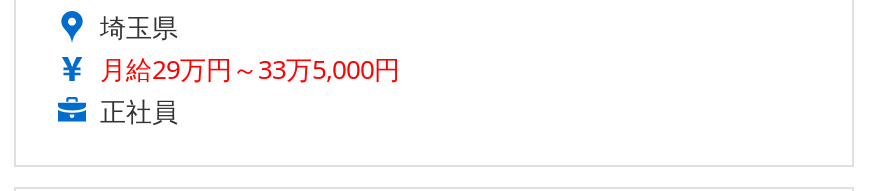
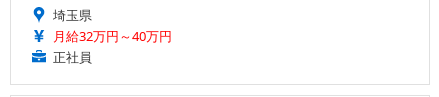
- 月給29万円～33万5,000円
+ 月給32万円～40万円
